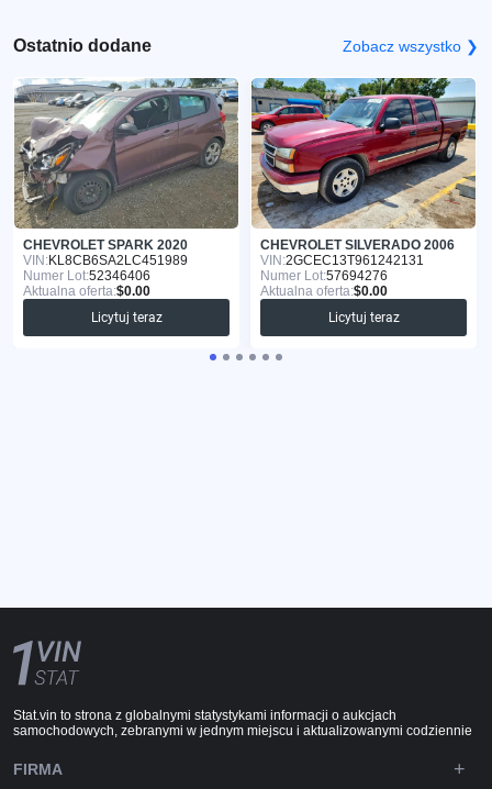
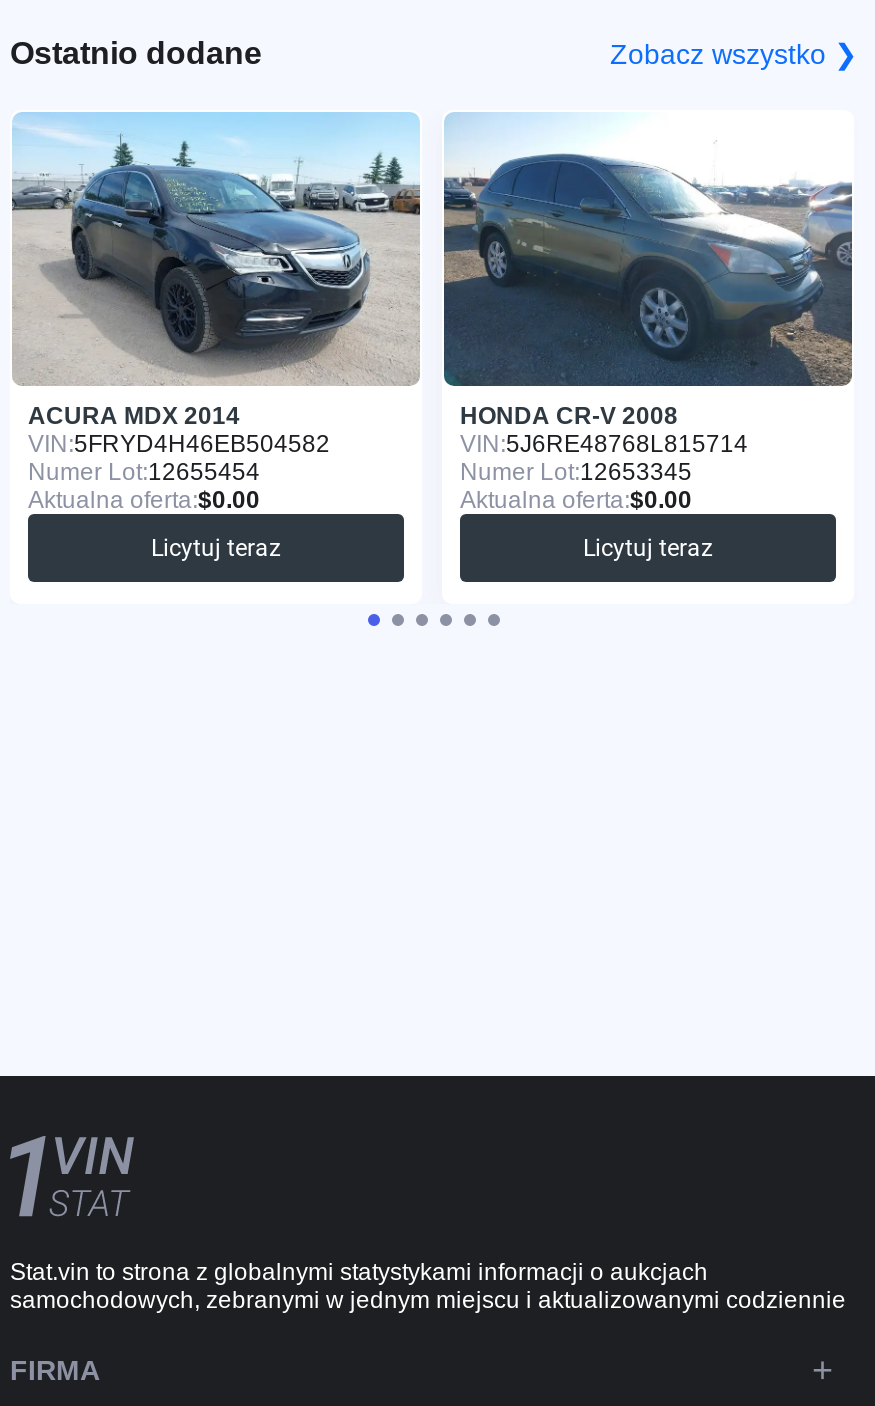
- [image]
- CHEVROLET SPARK 2020
- VIN: KL8CB6SA2LC451989
- Numer Lot:52346406
+ [image]
+ ACURA MDX 2014
+ VIN: 5FRYD4H46EB504582
+ Numer Lot:12655454

- [image]
- CHEVROLET SILVERADO 2006
- VIN: 2GCEC13T961242131
- Numer Lot:57694276
+ [image]
+ HONDA CR-V 2008
+ VIN: 5J6RE48768L815714
+ Numer Lot:12653345
